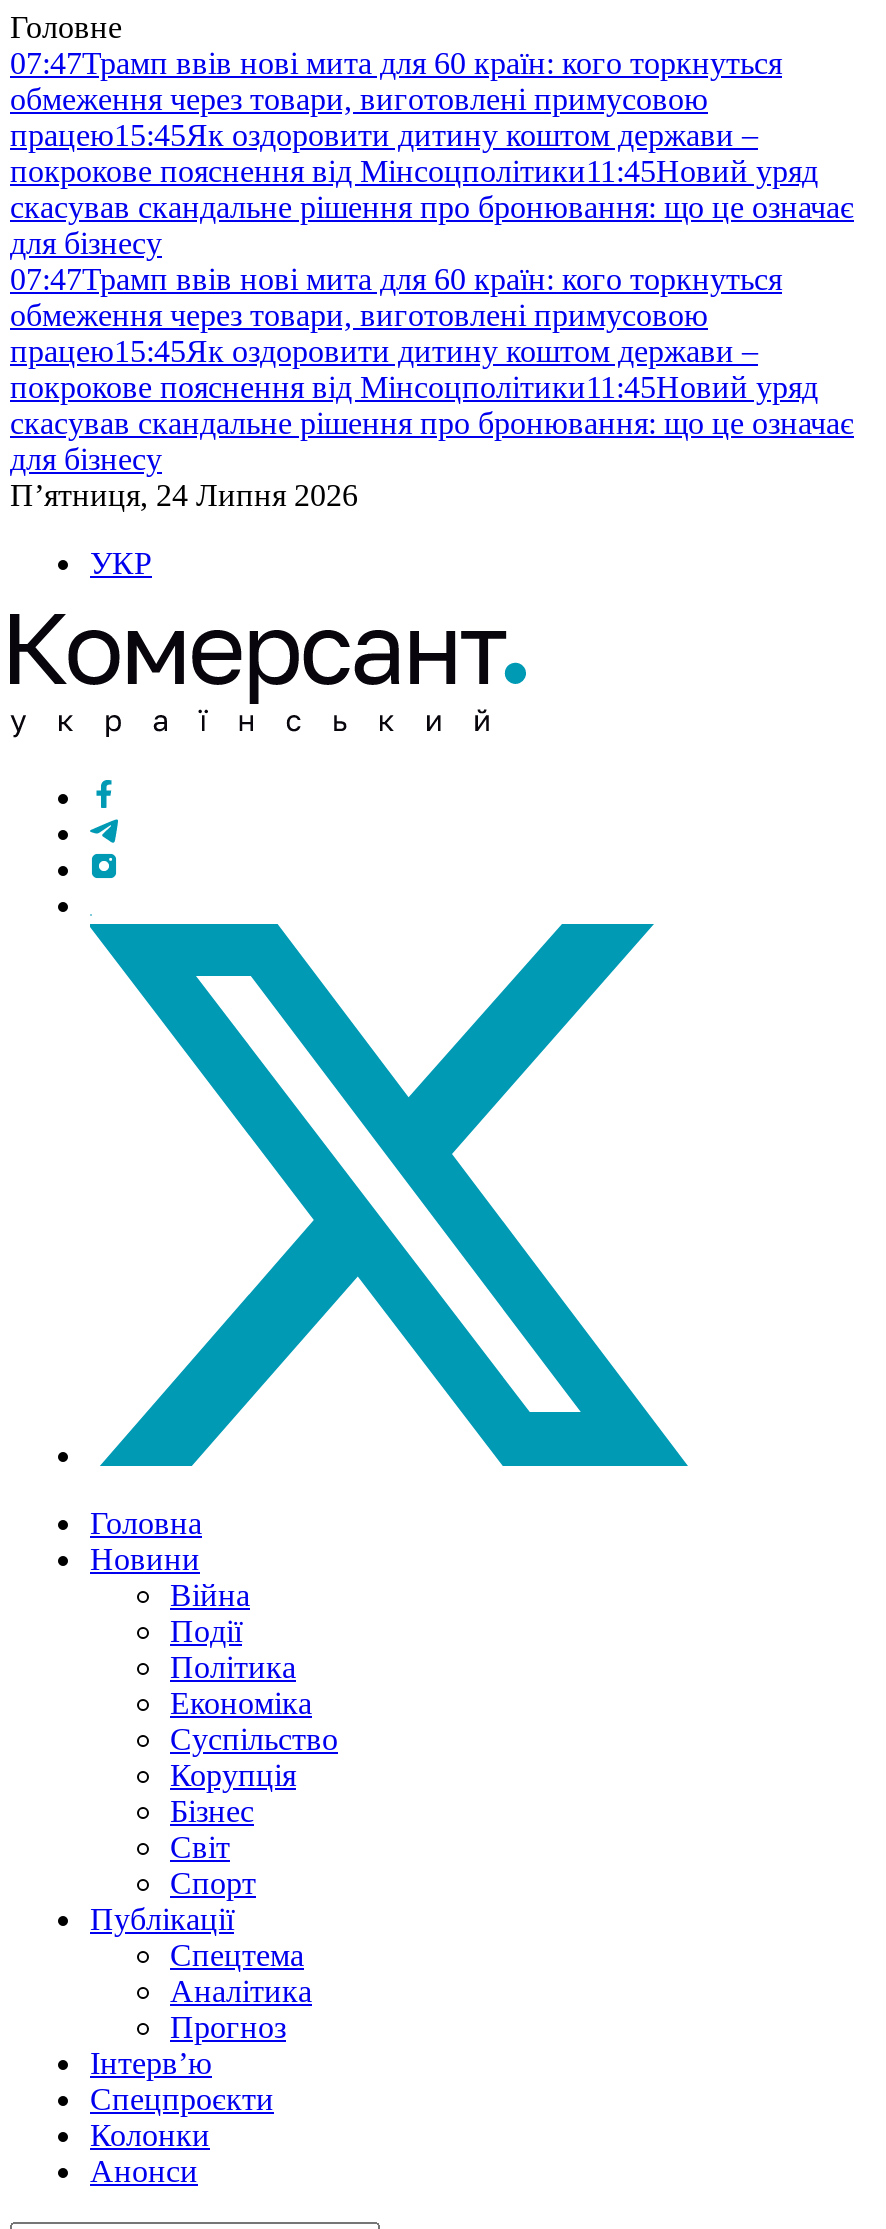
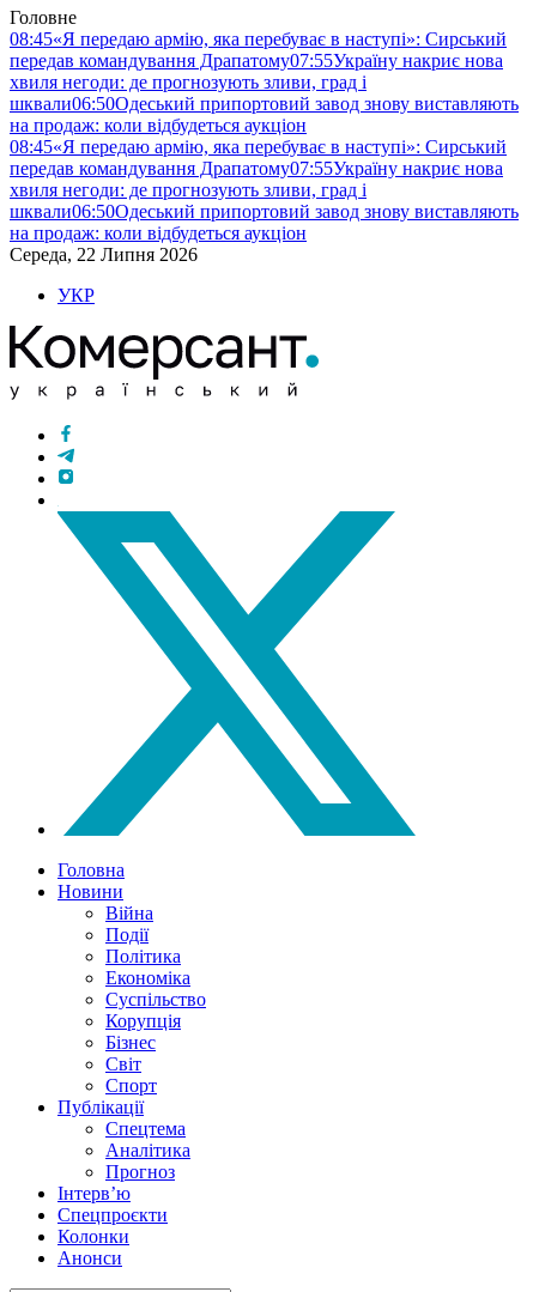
- 07:47Трамп ввів нові мита для 60 країн: кого торкнуться
- обмеження через товари, виготовлені примусовою
- працею15:45Як оздоровити дитину коштом держави –
- покрокове пояснення від Мінсоцполітики11:45Новий уряд
- скасував скандальне рішення про бронювання: що це означає
- для бізнесу
- 07:47Трамп ввів нові мита для 60 країн: кого торкнуться
- обмеження через товари, виготовлені примусовою
- працею15:45Як оздоровити дитину коштом держави –
- покрокове пояснення від Мінсоцполітики11:45Новий уряд
- скасував скандальне рішення про бронювання: що це означає
- для бізнесу
- П’ятниця, 24 Липня 2026
+ 08:45«Я передаю армію, яка перебуває в наступі»: Сирський
+ передав командування Драпатому07:55Україну накриє нова
+ хвиля негоди: де прогнозують зливи, град і
+ шквали06:50Одеський припортовий завод знову виставляють
+ на продаж: коли відбудеться аукціон
+ 08:45«Я передаю армію, яка перебуває в наступі»: Сирський
+ передав командування Драпатому07:55Україну накриє нова
+ хвиля негоди: де прогнозують зливи, град і
+ шквали06:50Одеський припортовий завод знову виставляють
+ на продаж: коли відбудеться аукціон
+ Середа, 22 Липня 2026
